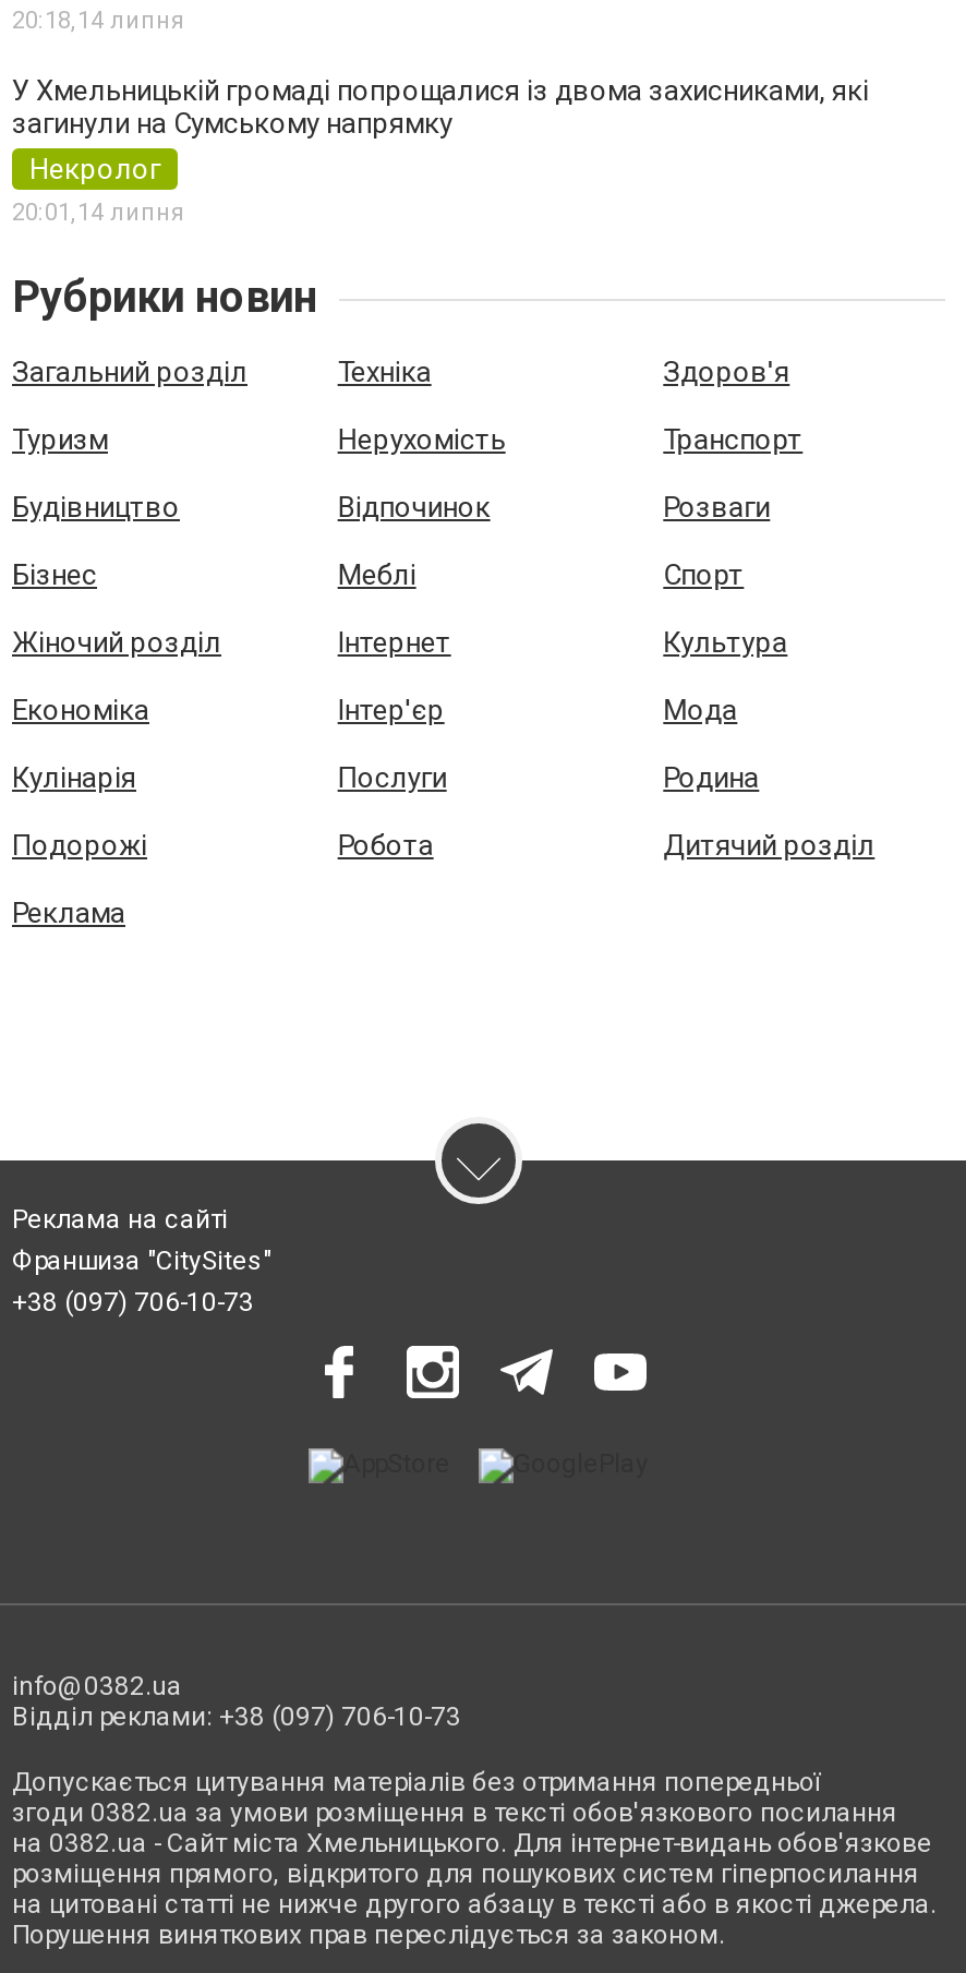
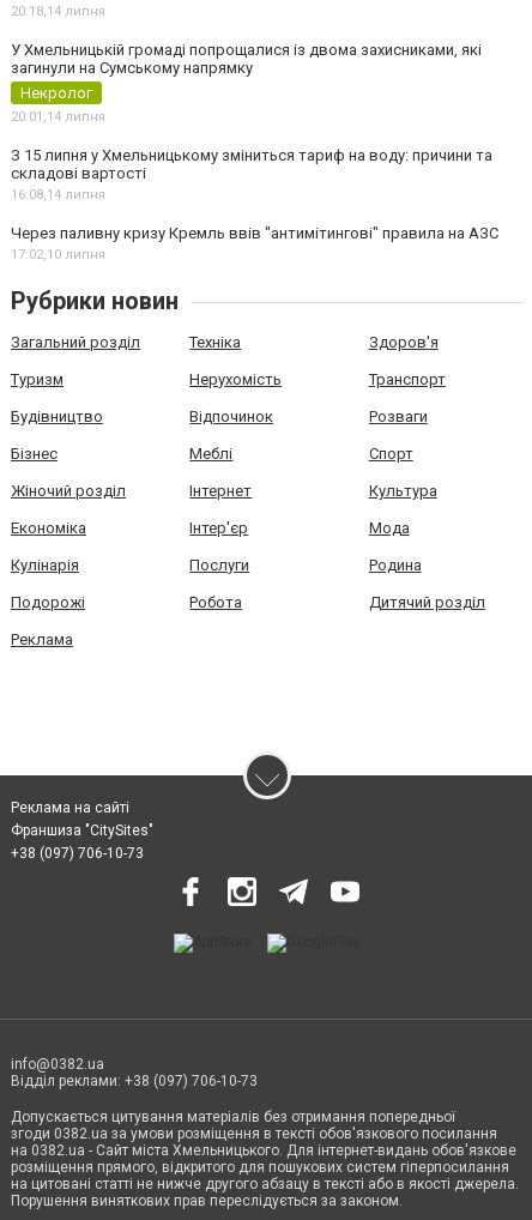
+ З 15 липня у Хмельницькому зміниться тариф на воду: причини та
+ складові вартості
+ 16:08,14 липня
+ Через паливну кризу Кремль ввів "антимітингові" правила на АЗС
+ 17:02,10 липня
